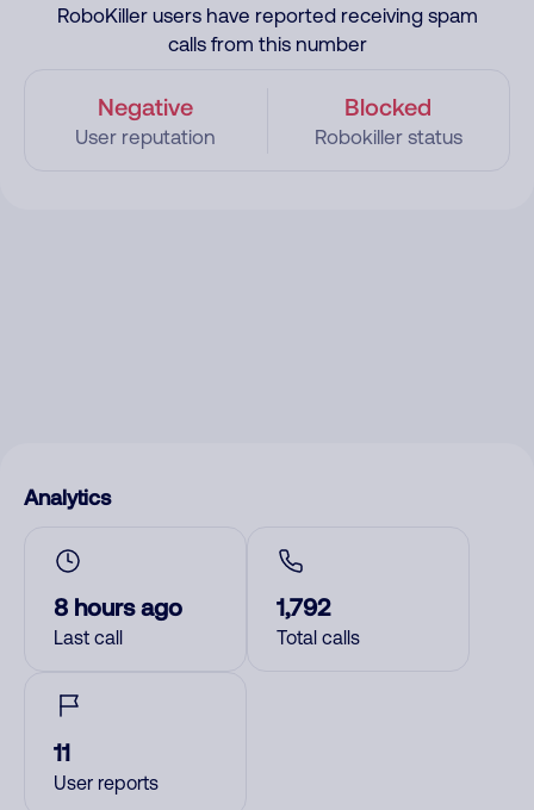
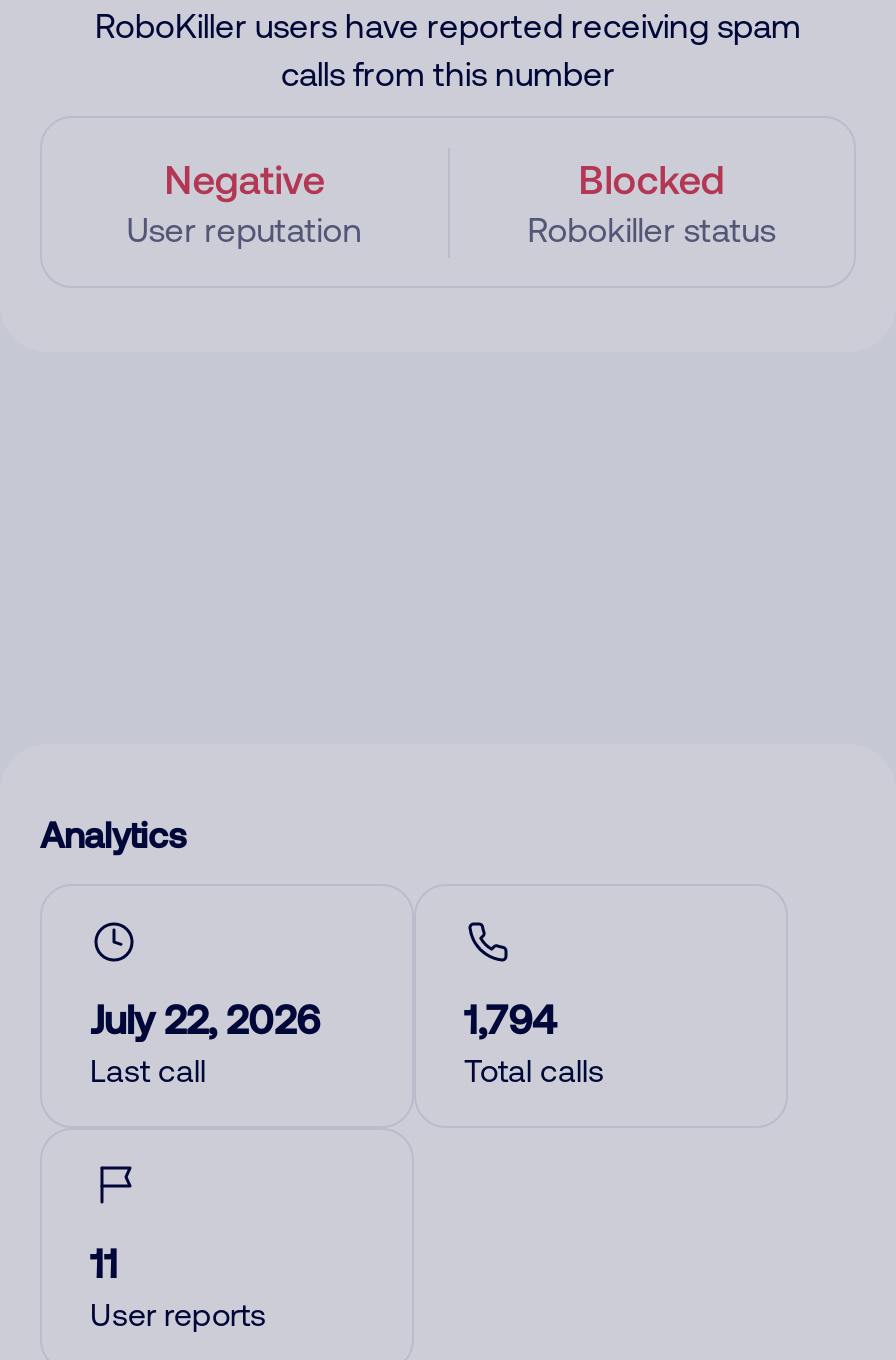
- 8 hours ago
+ July 22, 2026

- 1,792
+ 1,794
